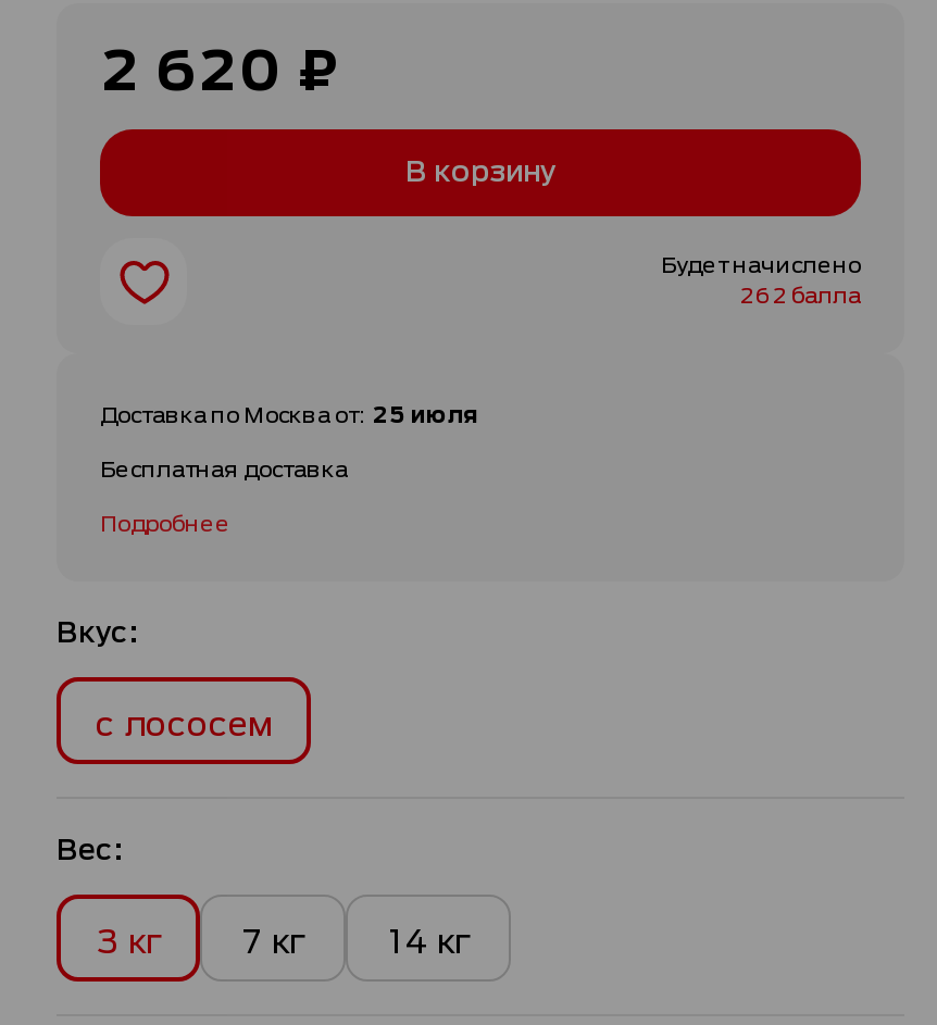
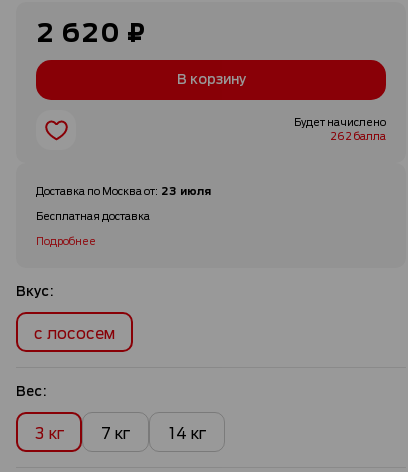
- Доставка по Москва от: 25 июля
+ Доставка по Москва от: 23 июля
